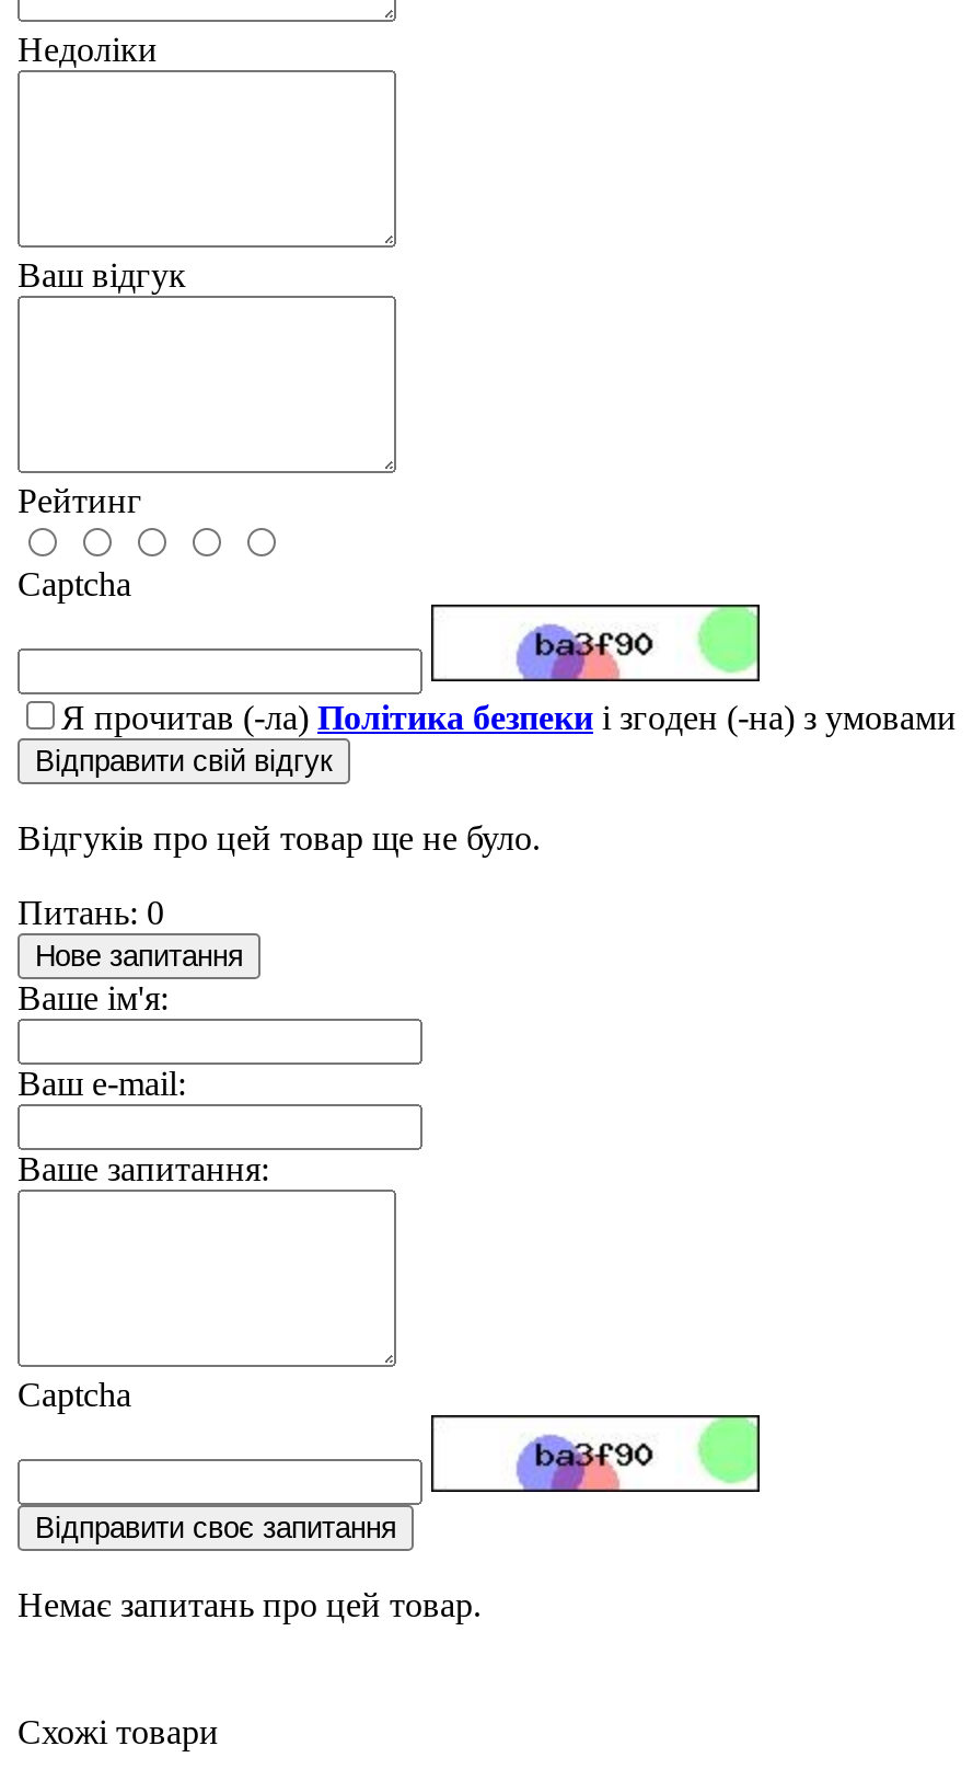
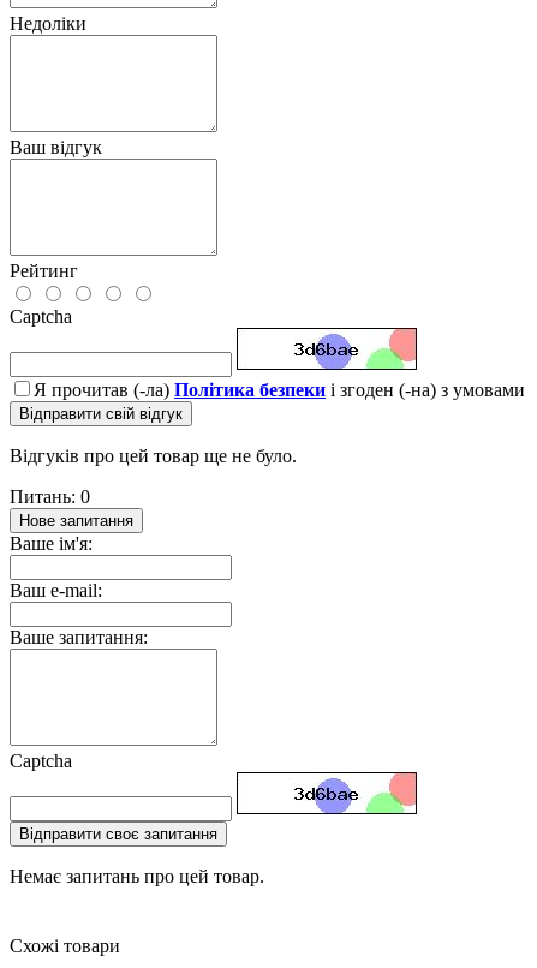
- [image]
+ [image]

- [image]
+ [image]
